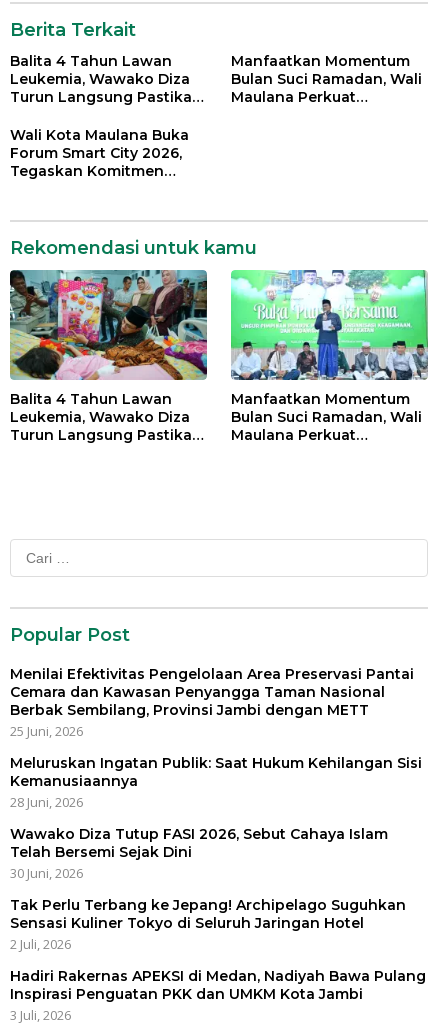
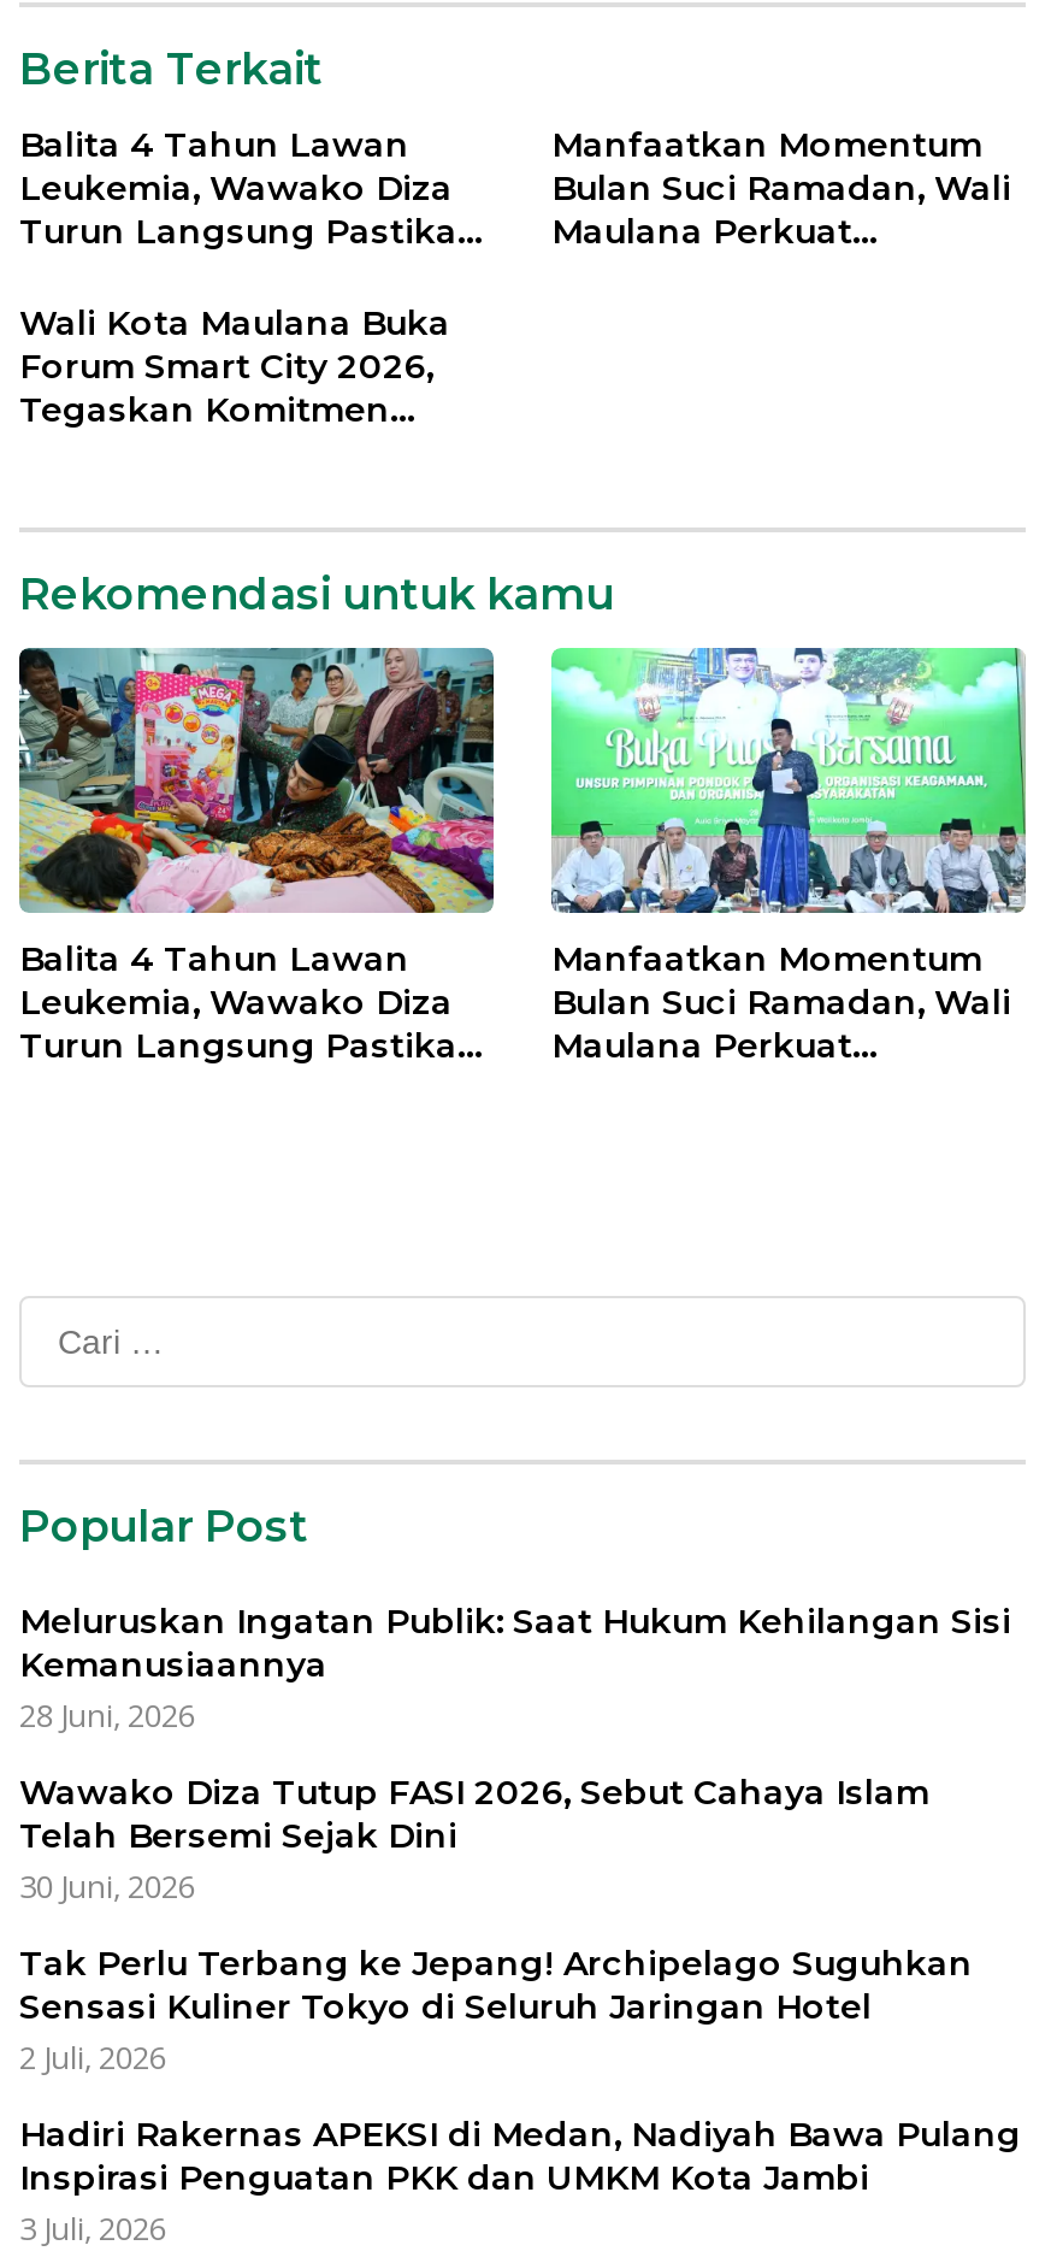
- Menilai Efektivitas Pengelolaan Area Preservasi Pantai
- Cemara dan Kawasan Penyangga Taman Nasional
- Berbak Sembilang, Provinsi Jambi dengan METT
- 25 Juni, 2026
